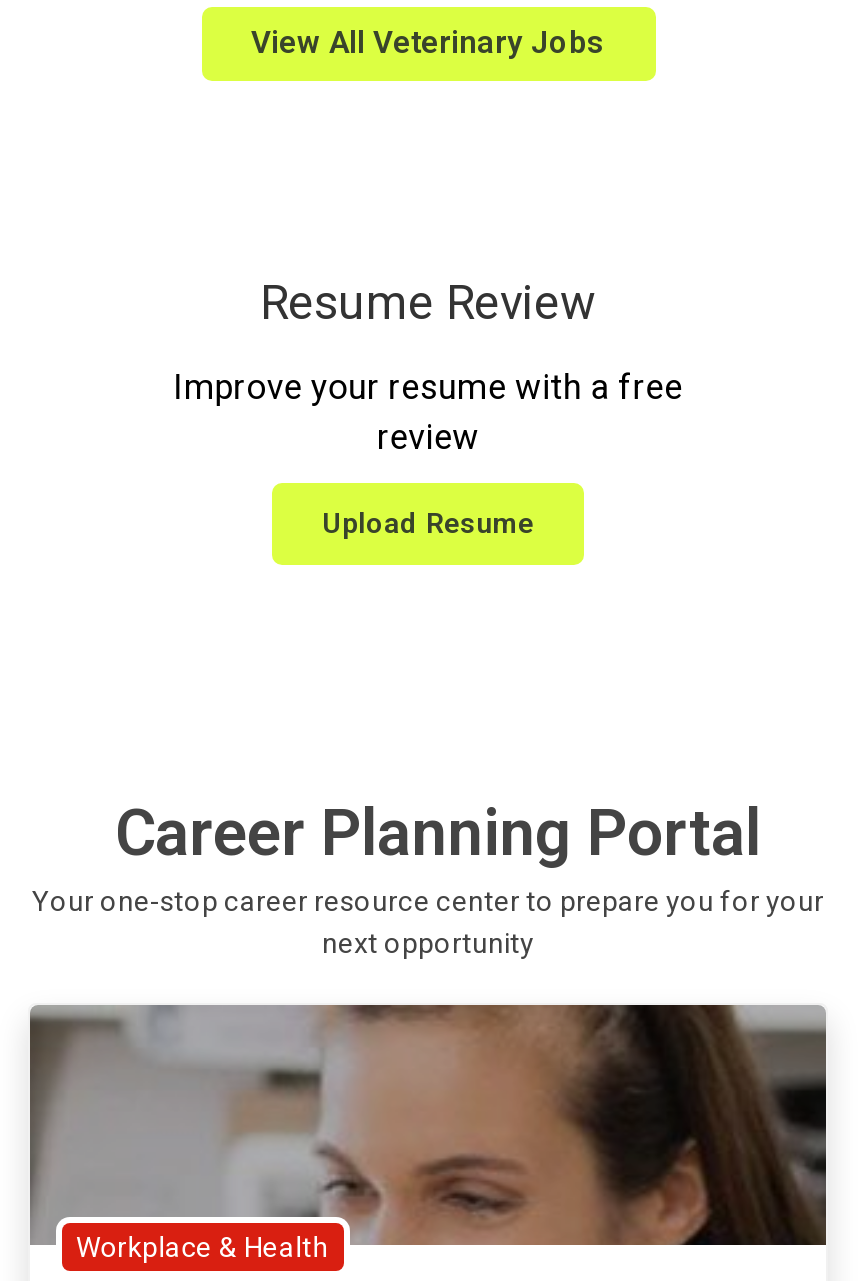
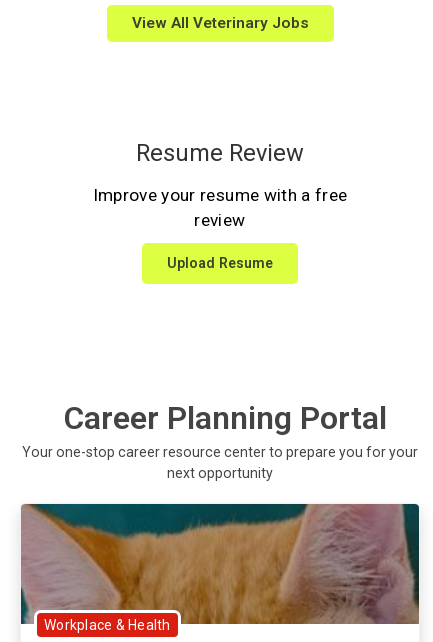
- [image]
+ [image]
